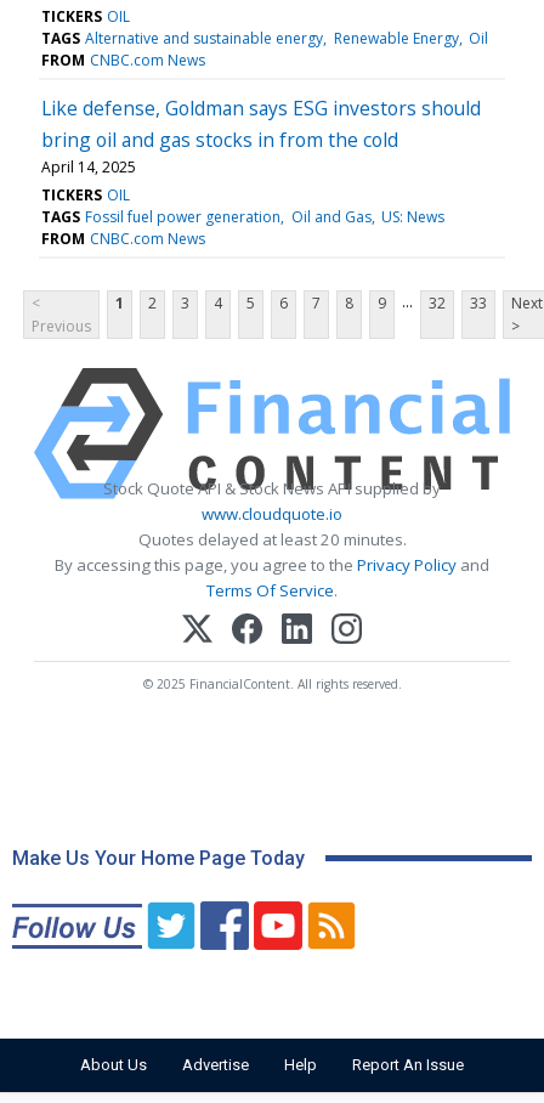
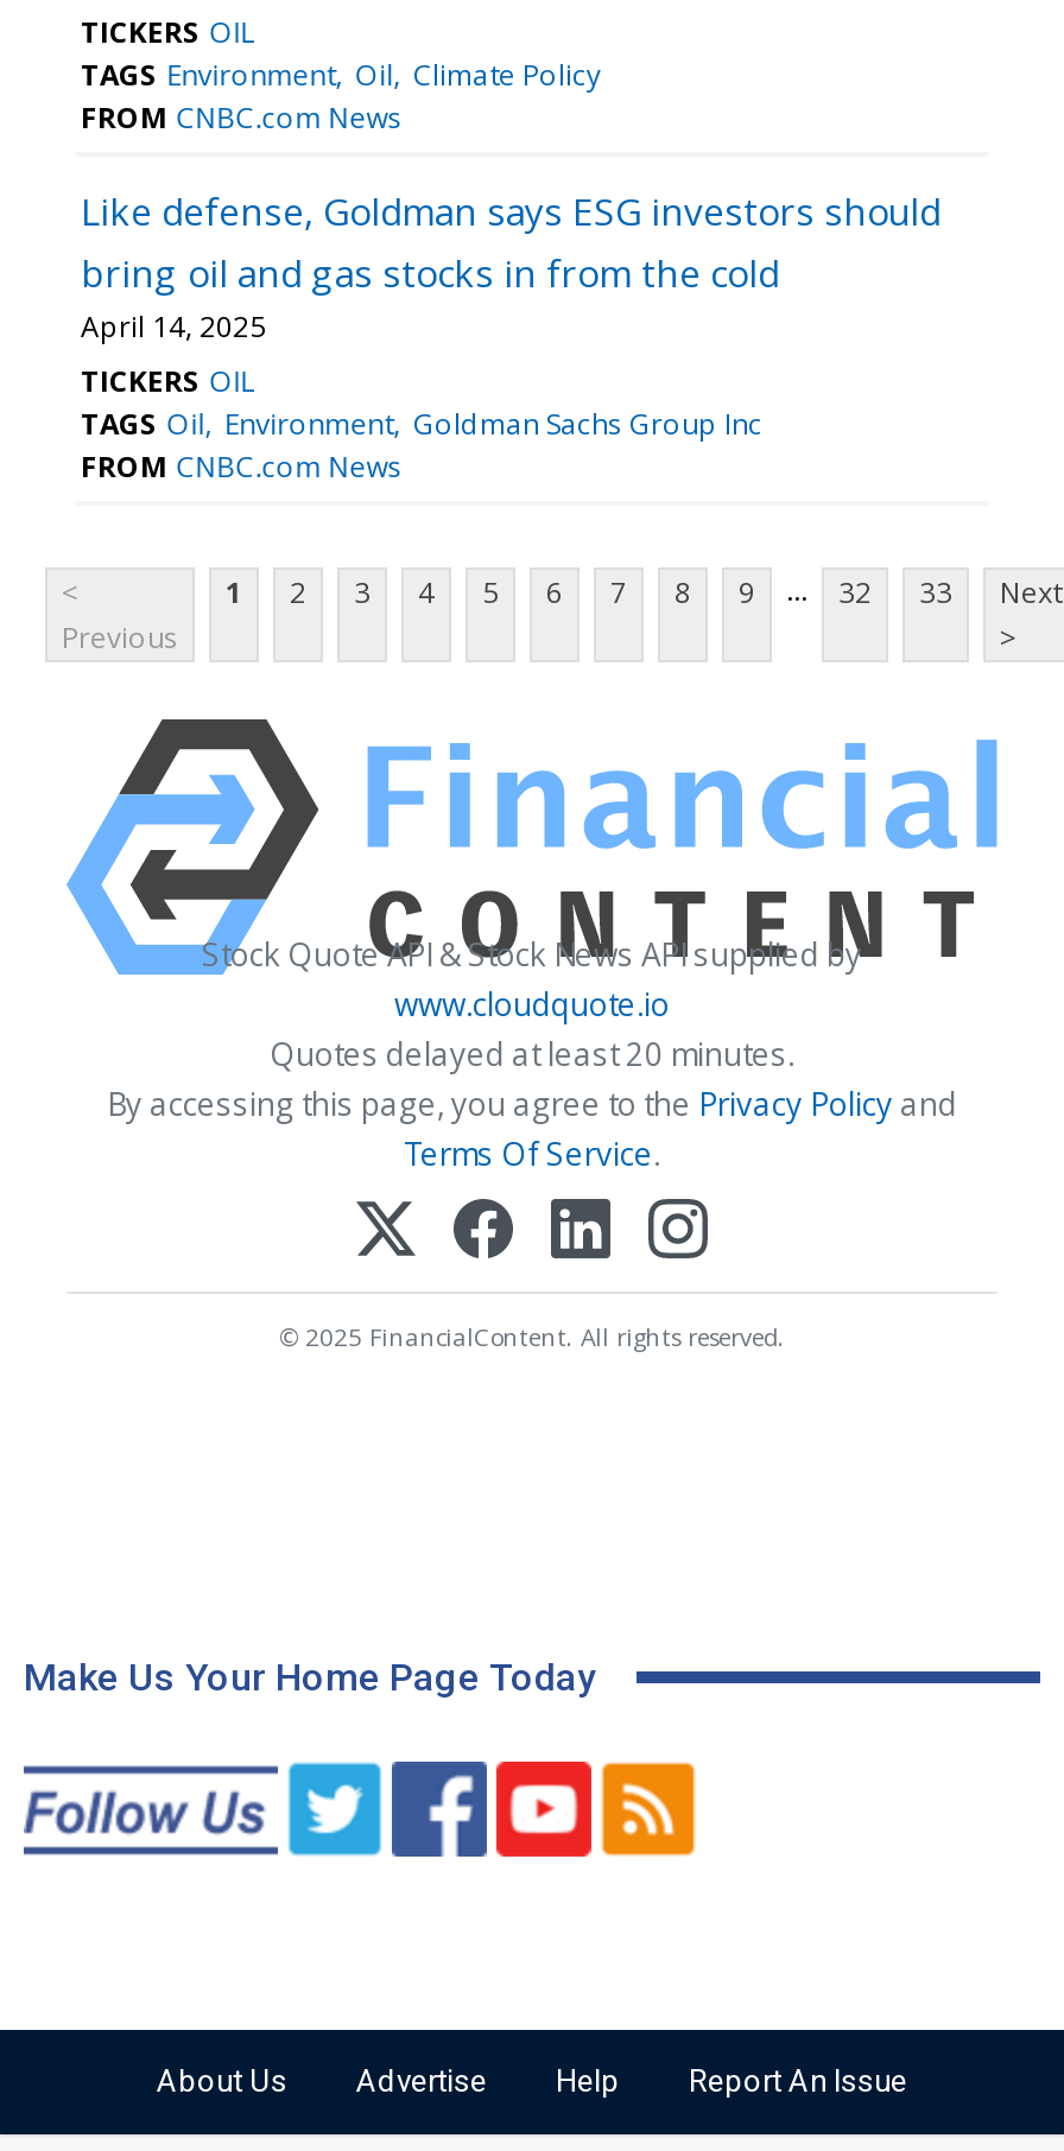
- TAGS Alternative and sustainable energy Renewable Energy Oil
+ TAGS Environment Oil Climate Policy

- TAGS Fossil fuel power generation Oil and Gas US: News
+ TAGS Oil Environment Goldman Sachs Group Inc
